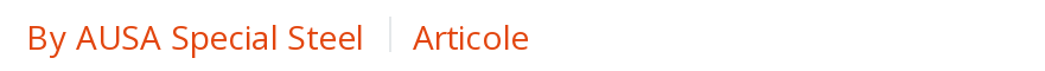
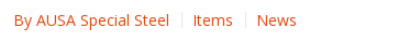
- Articole
+ Items
+ News
